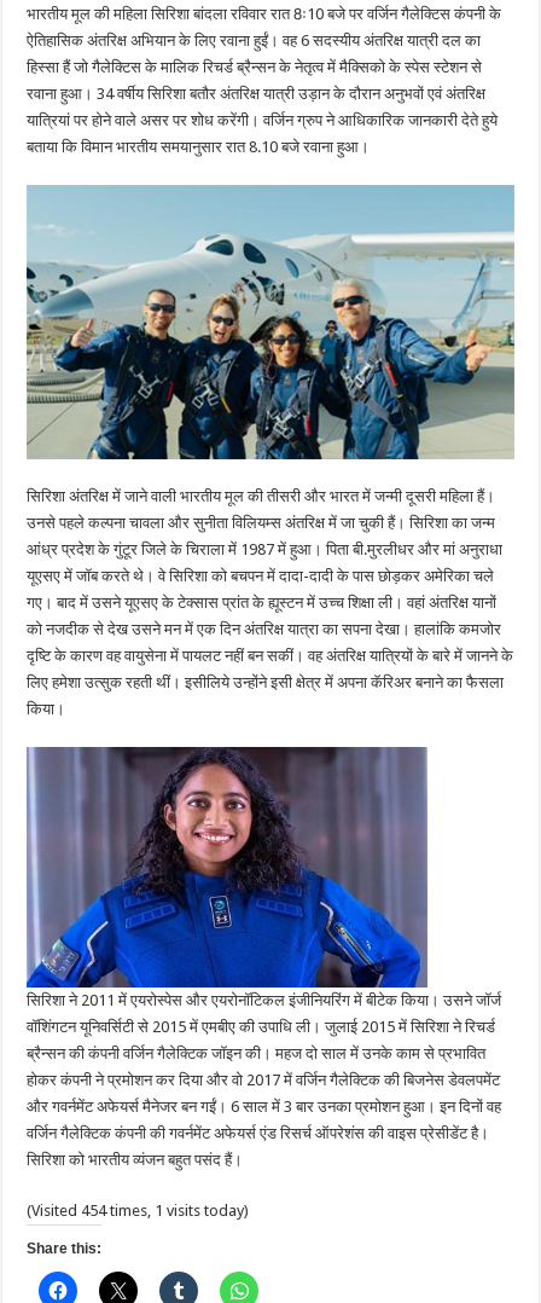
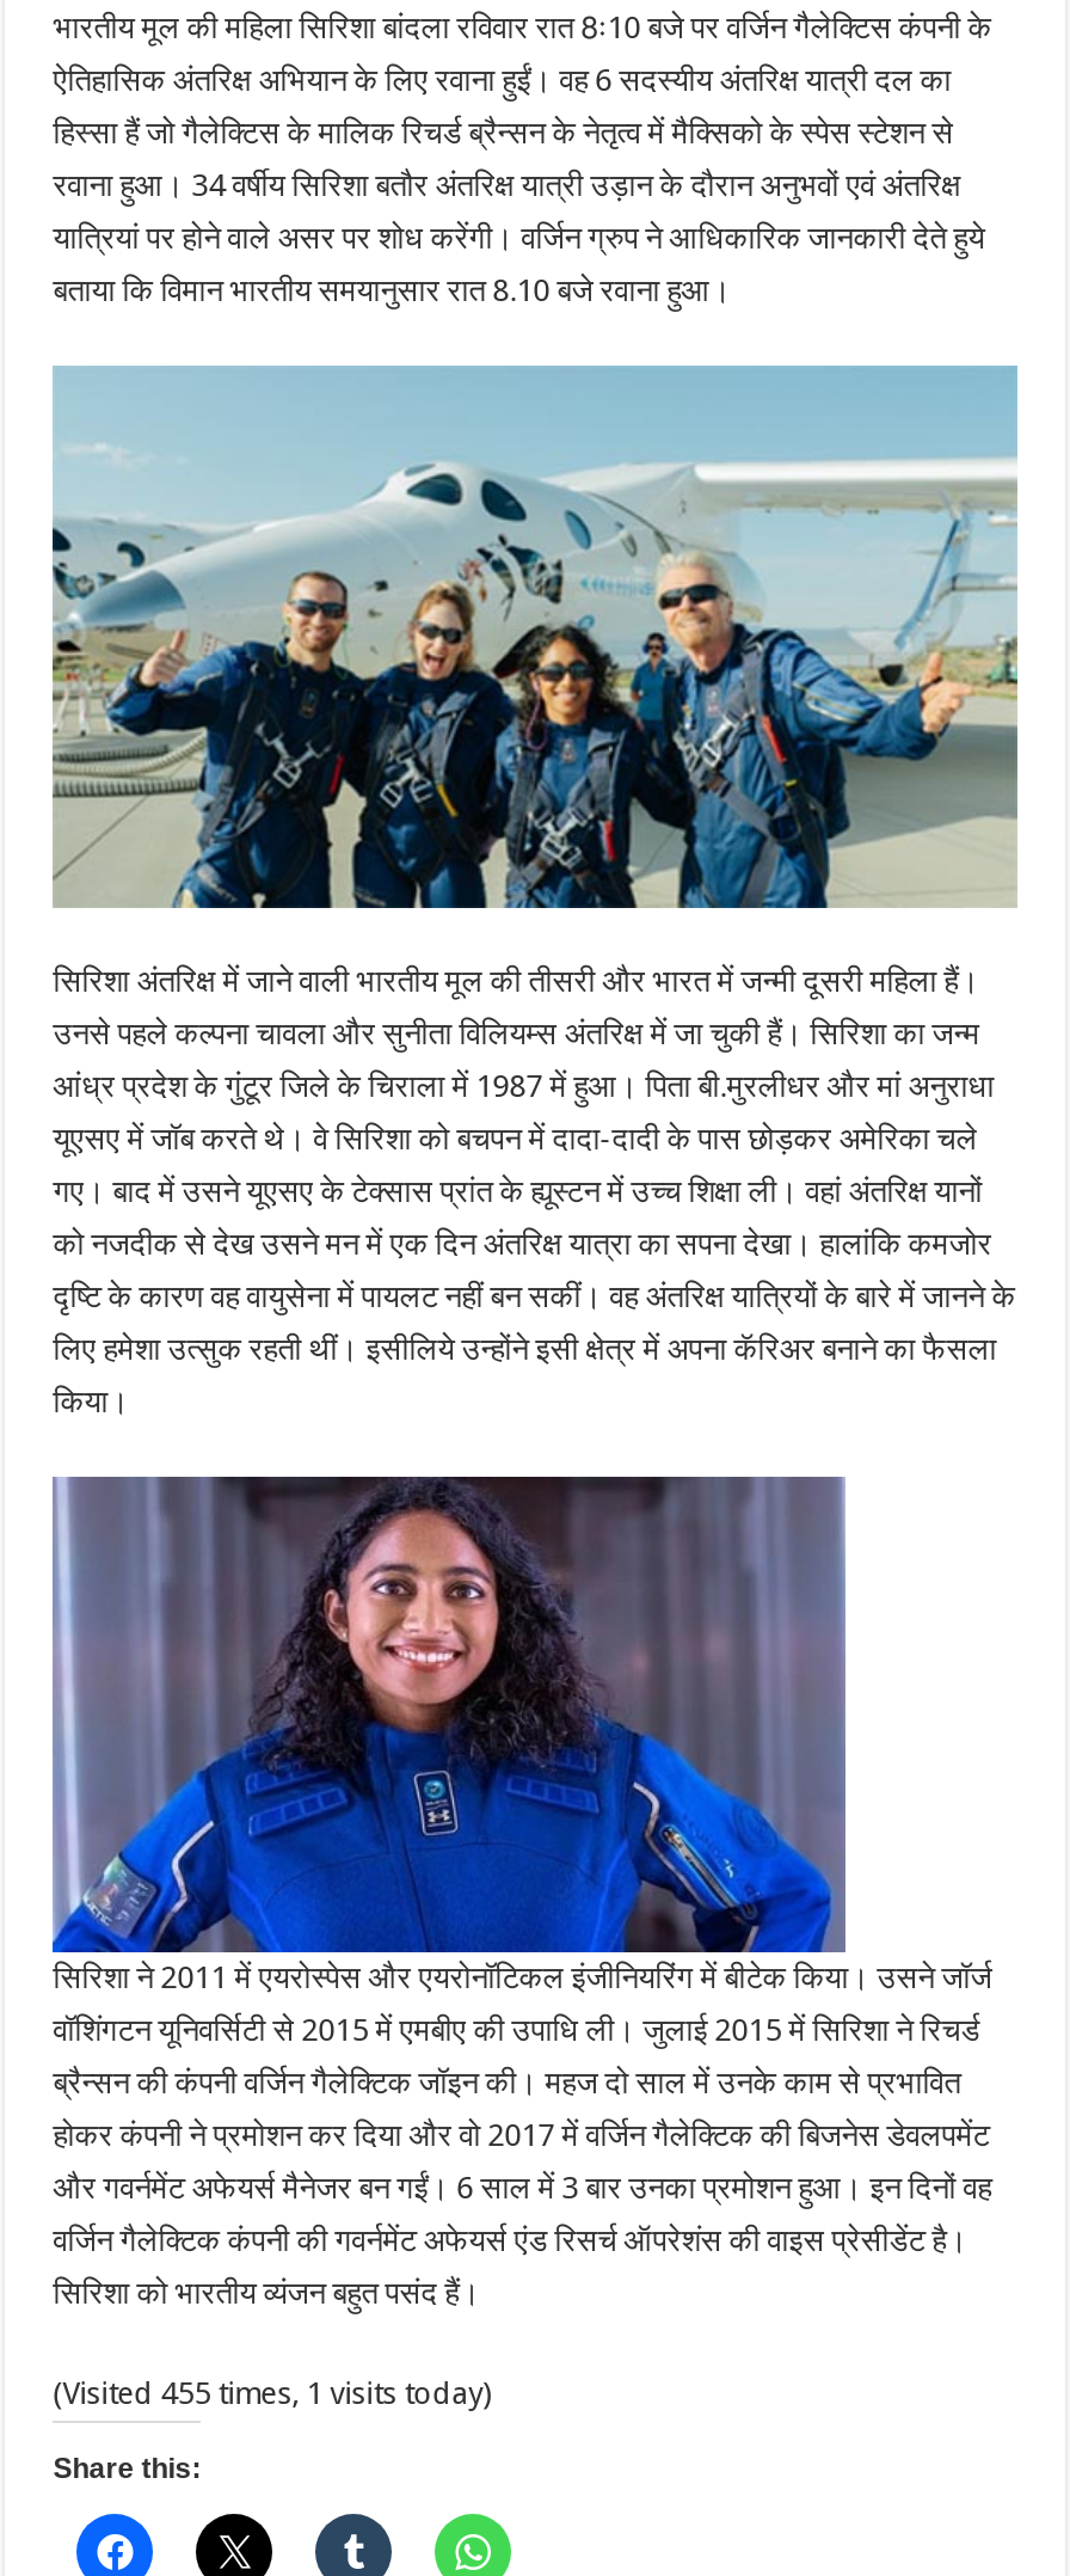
- (Visited 454 times, 1 visits today)
+ (Visited 455 times, 1 visits today)
